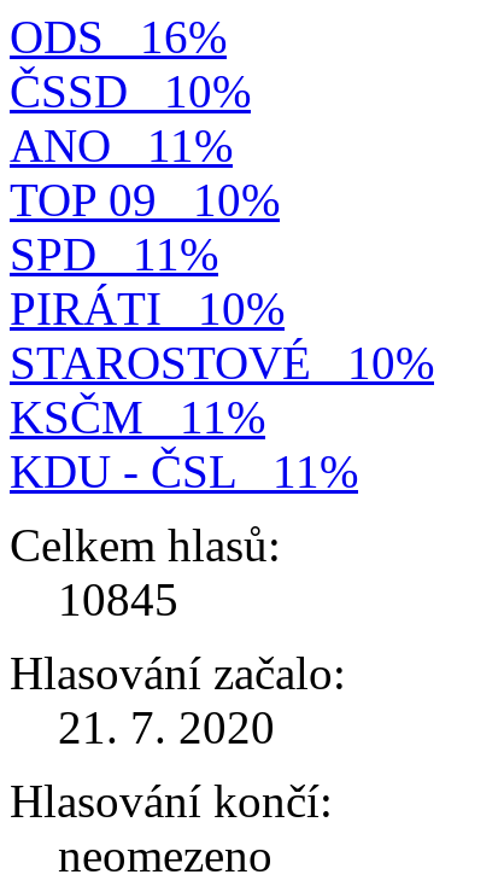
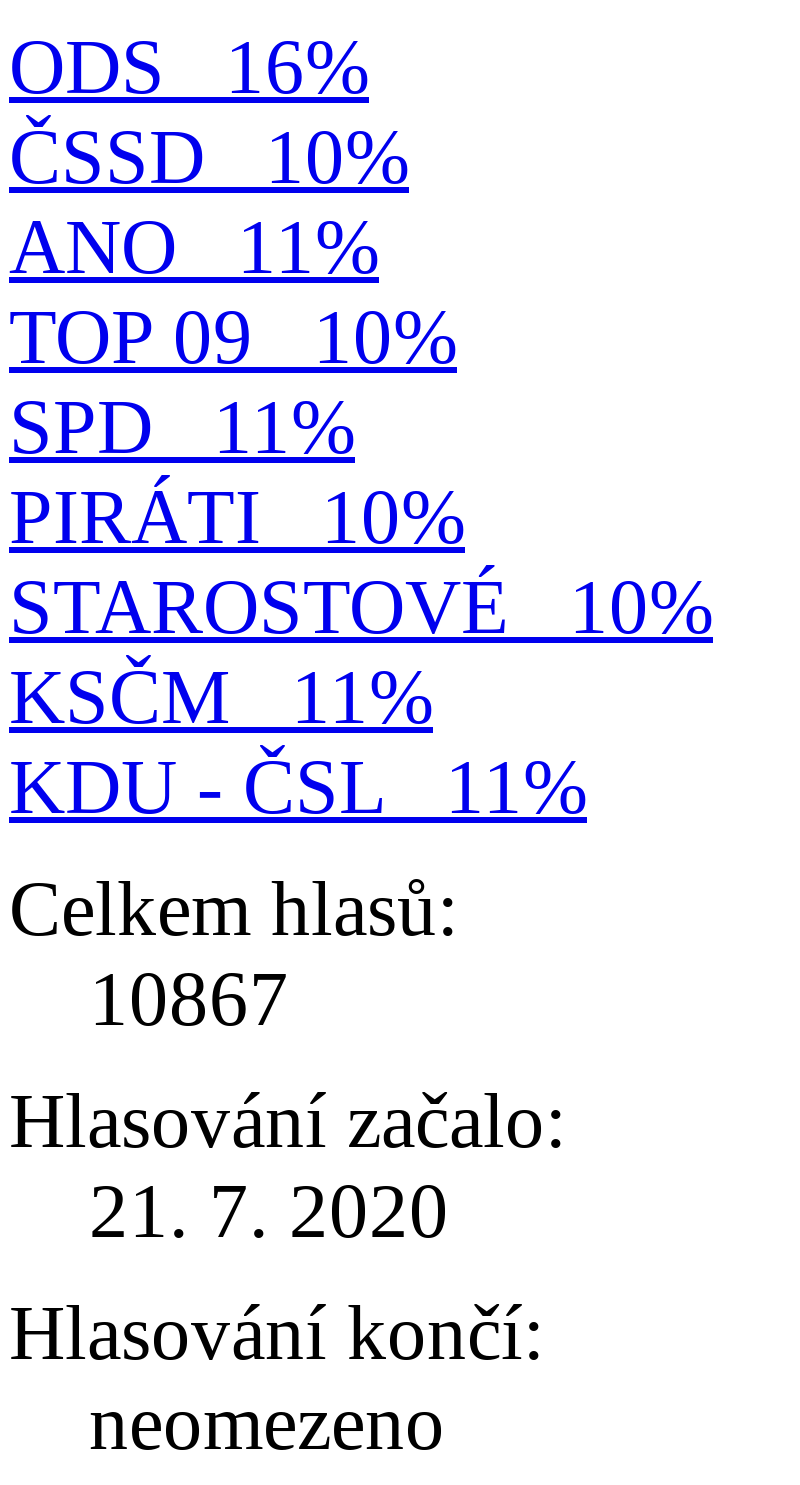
- 10845
+ 10867
